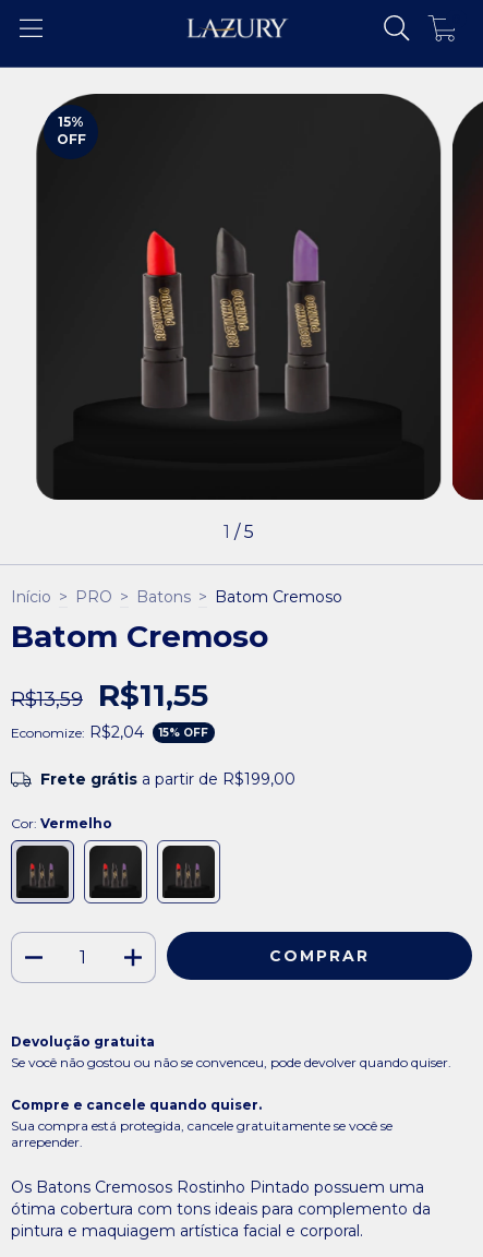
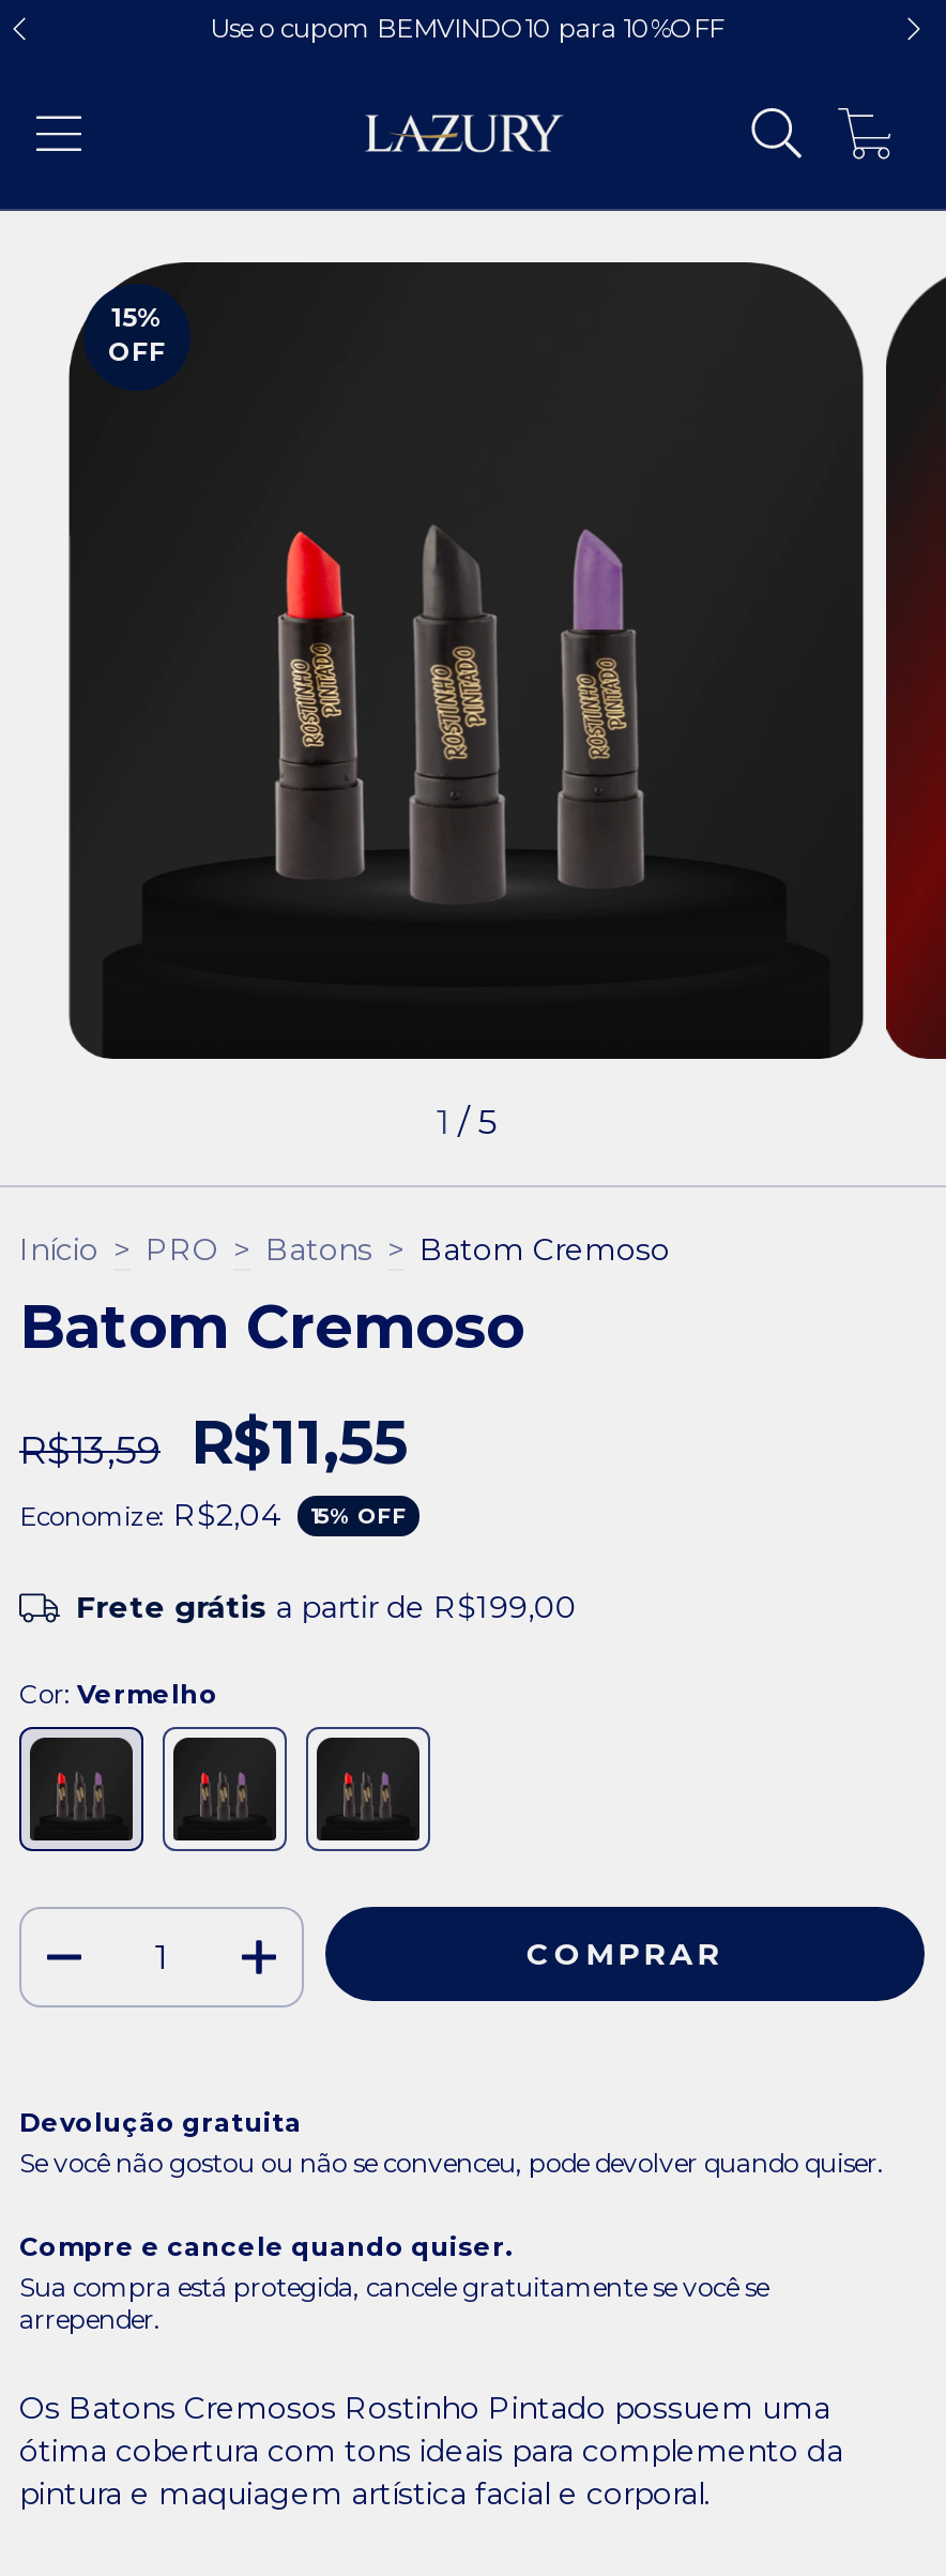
+ Use o cupom BEMVINDO10 para 10%OFF
